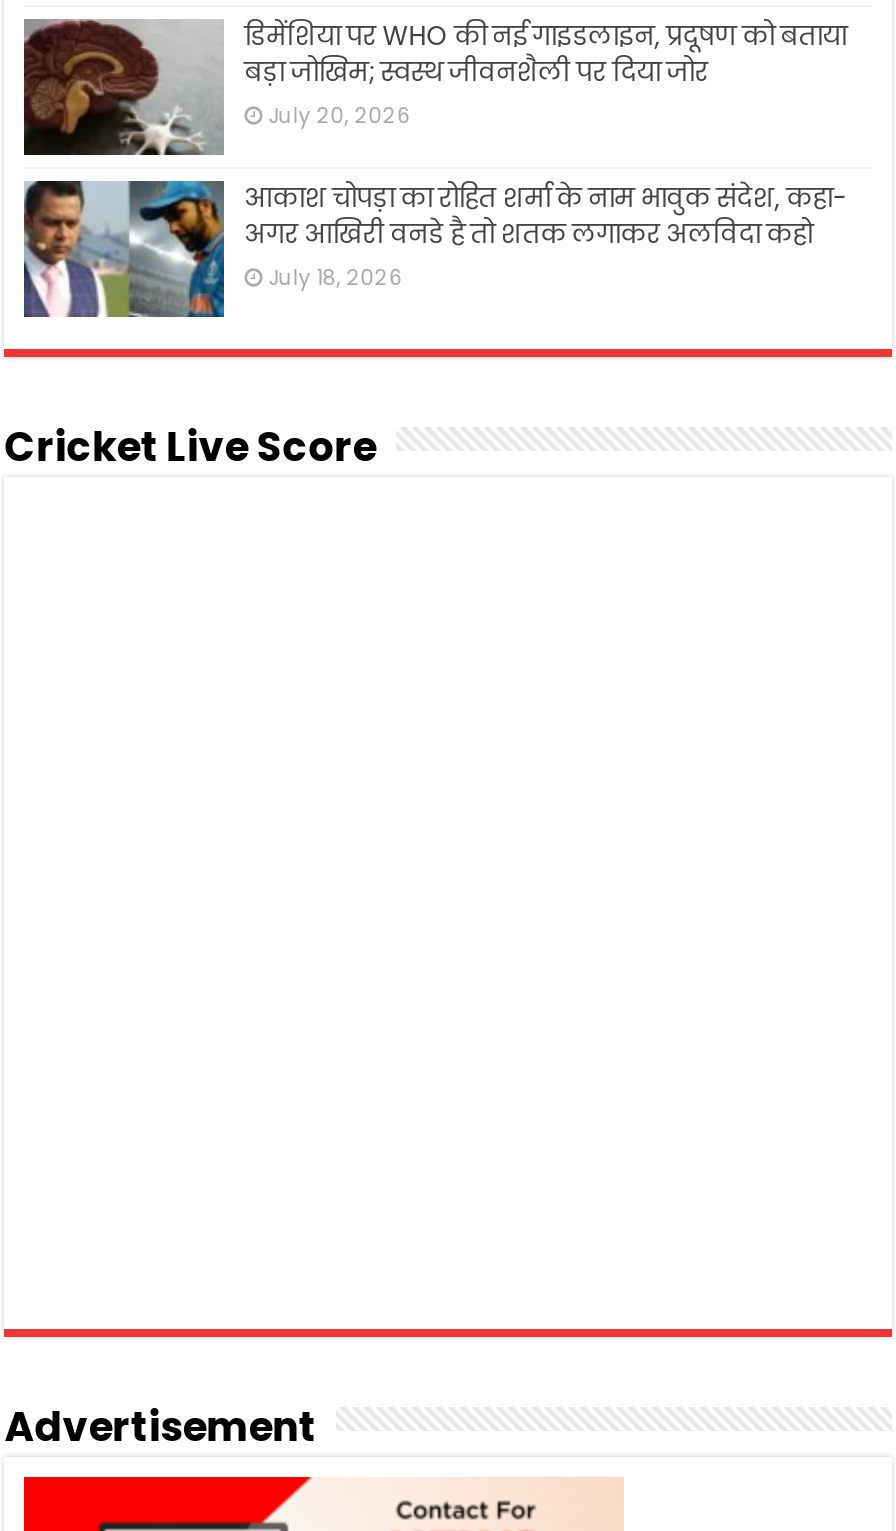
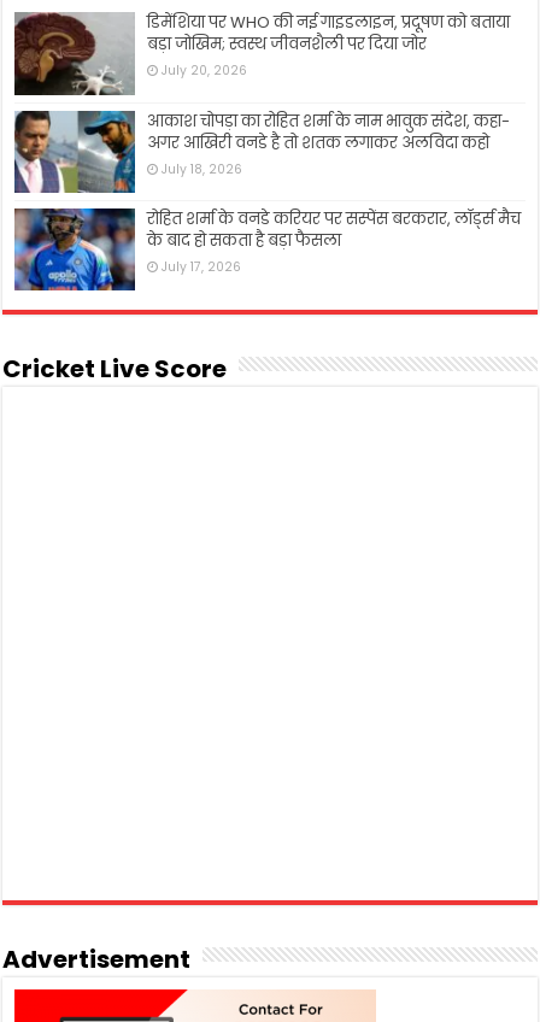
+ [image]
+ रोहित शर्मा के वनडे करियर पर सस्पेंस बरकरार, लॉर्ड्स मैच
+ के बाद हो सकता है बड़ा फैसला
+ July 17, 2026
